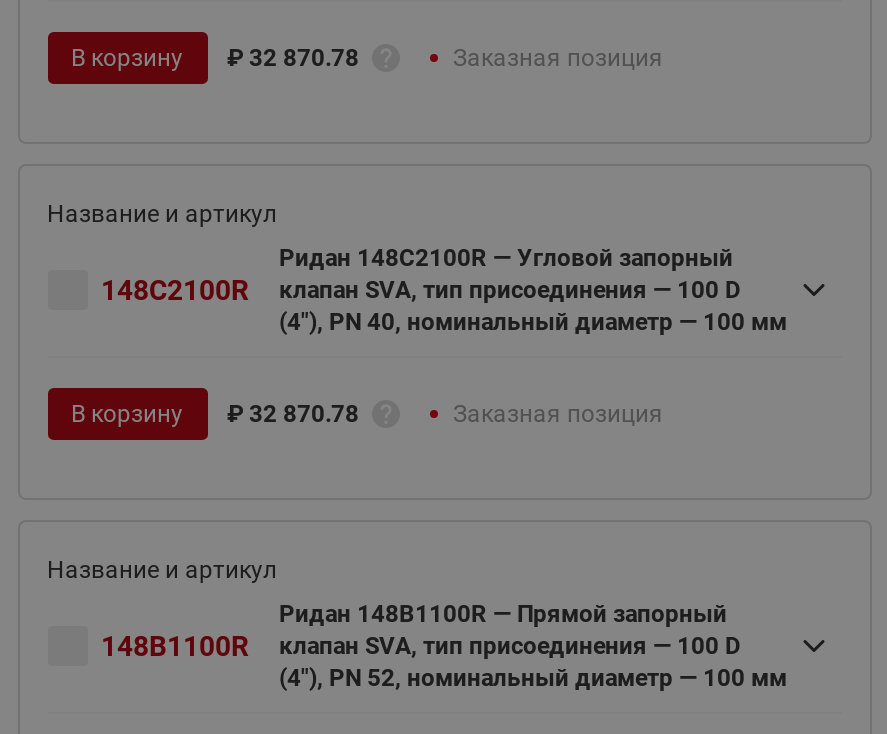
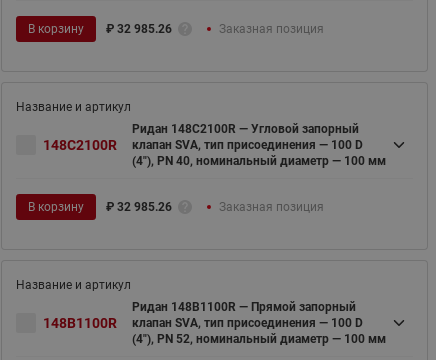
- В корзину ₽ 32 870.78
+ В корзину ₽ 32 985.26

- В корзину ₽ 32 870.78
+ В корзину ₽ 32 985.26
